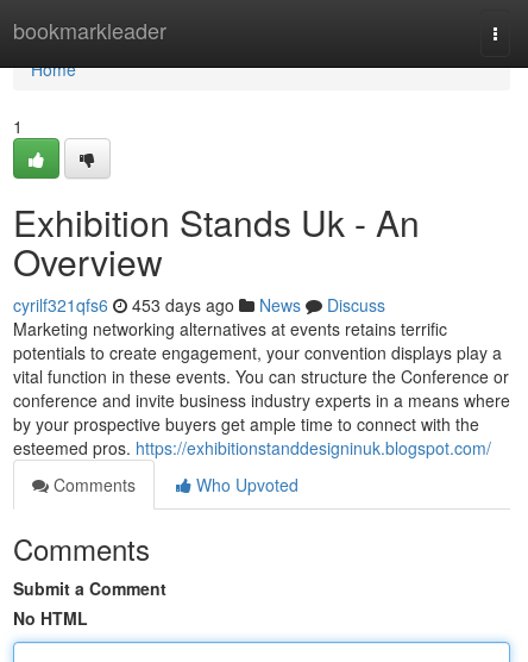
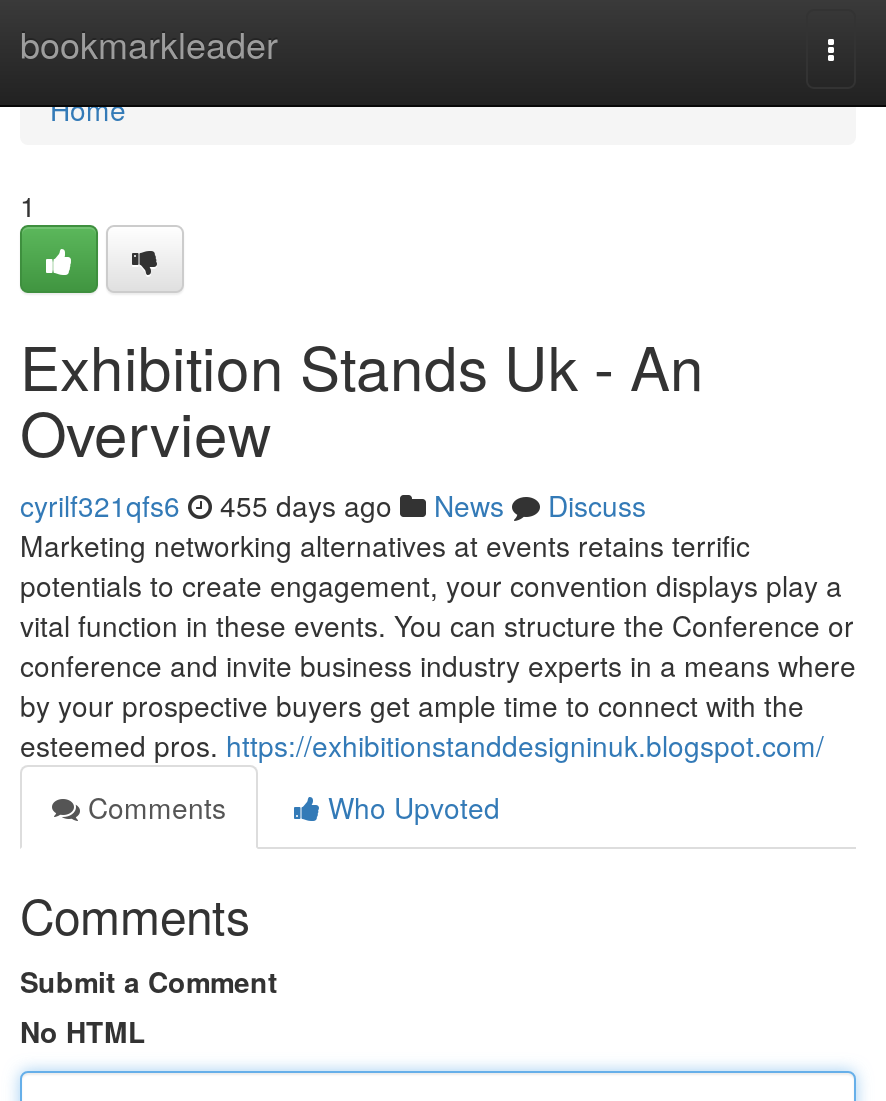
- cyrilf321qfs6 453 days ago News Discuss
+ cyrilf321qfs6 455 days ago News Discuss
